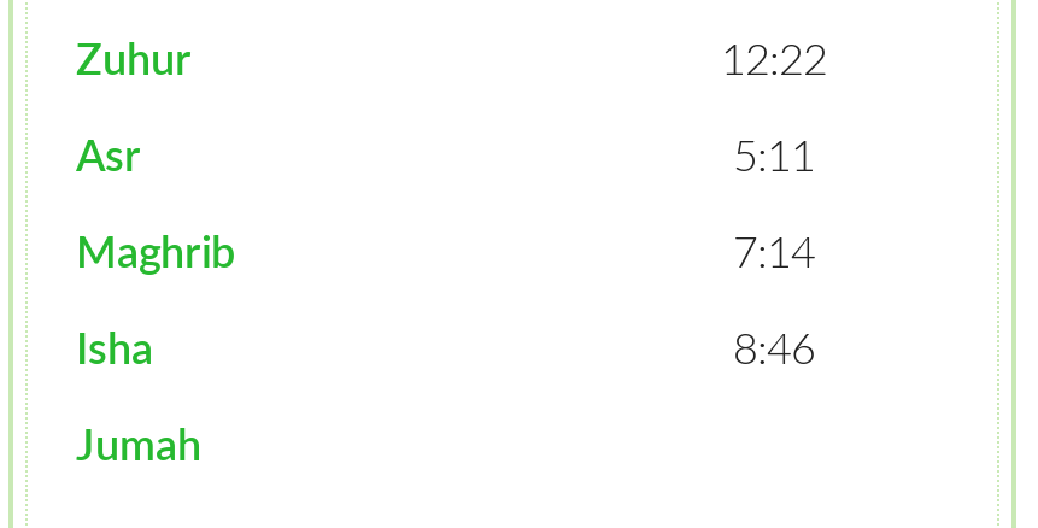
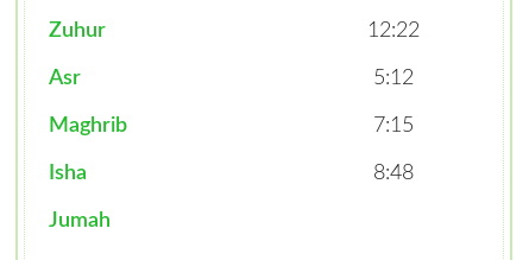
- 5:11
+ 5:12

- 7:14
+ 7:15

- 8:46
+ 8:48
